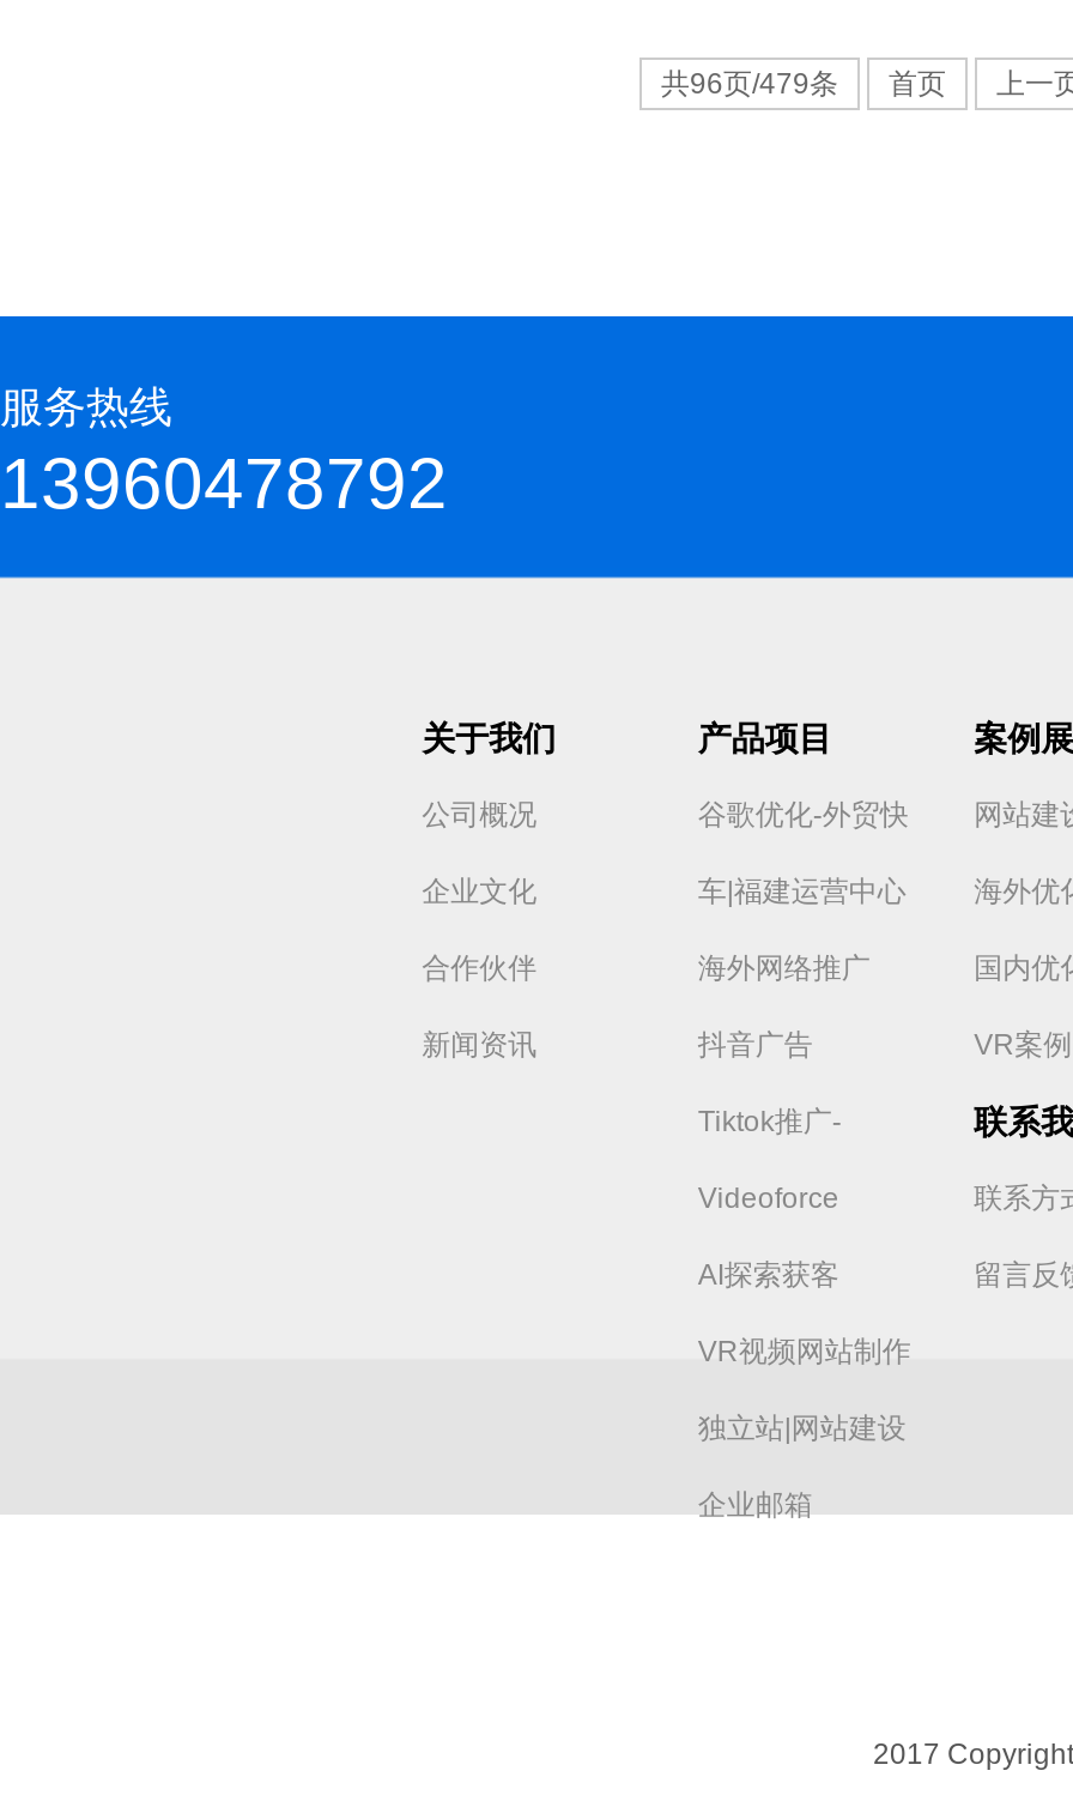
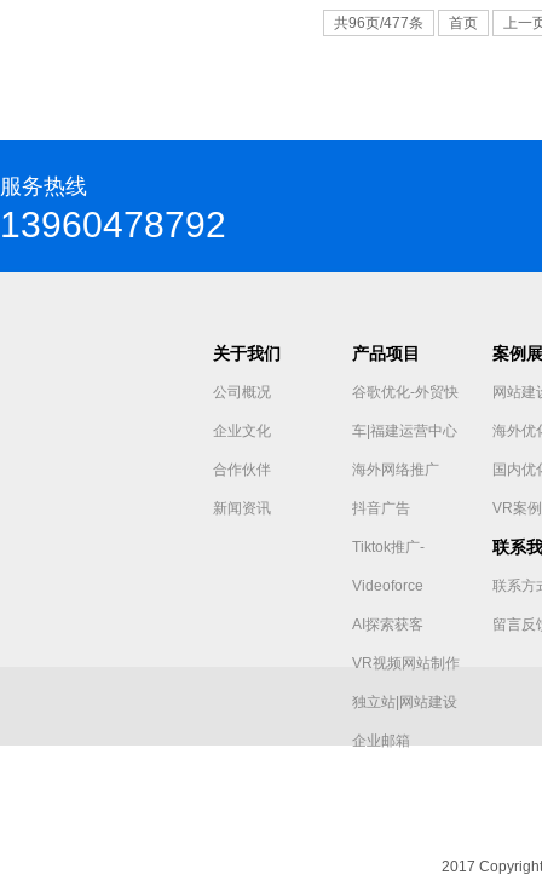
- 共96页/479条
+ 共96页/477条
